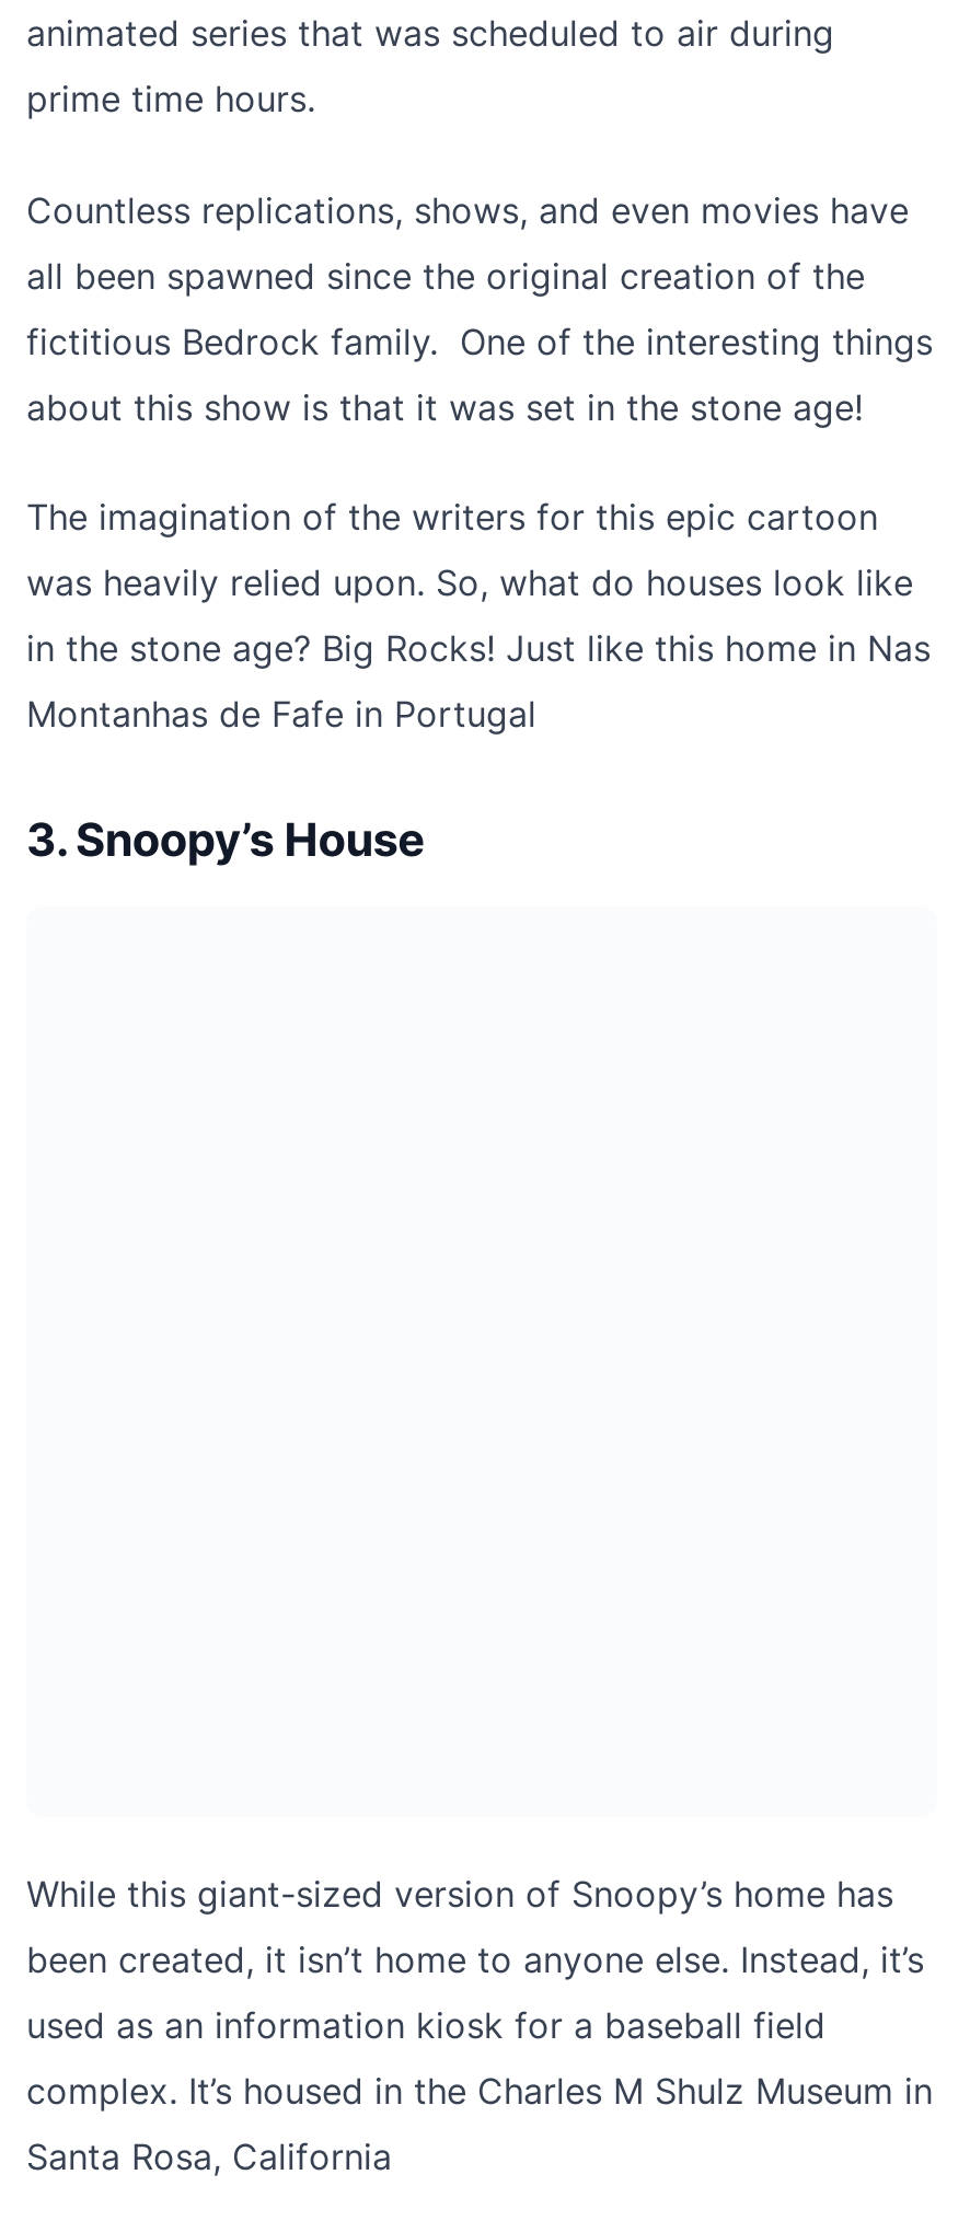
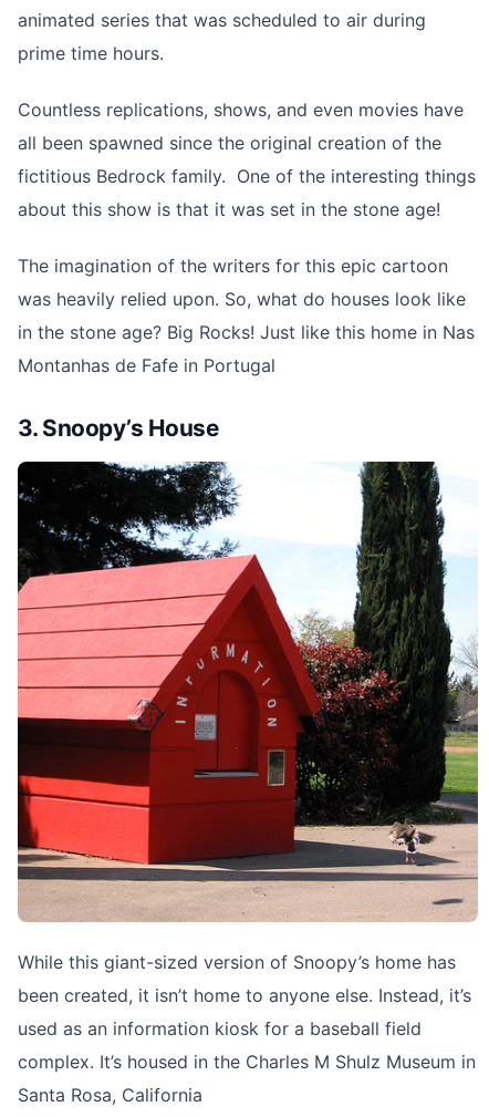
+ [image]
